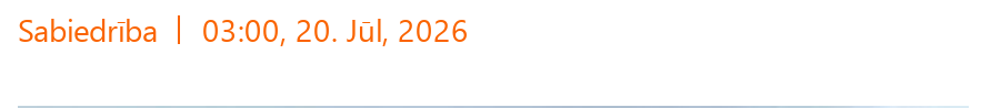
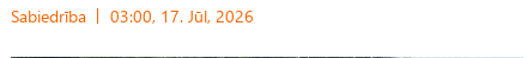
- Sabiedrība 03:00, 20. Jūl, 2026
+ Sabiedrība 03:00, 17. Jūl, 2026
